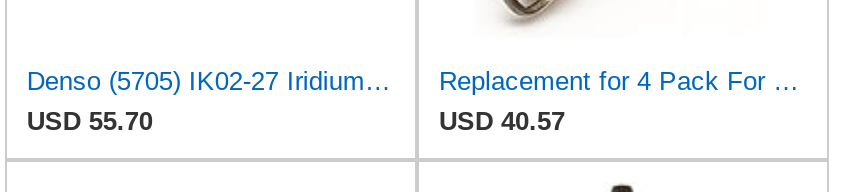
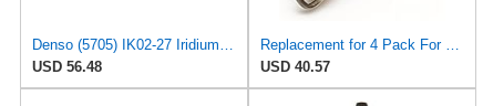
- USD 55.70
+ USD 56.48
